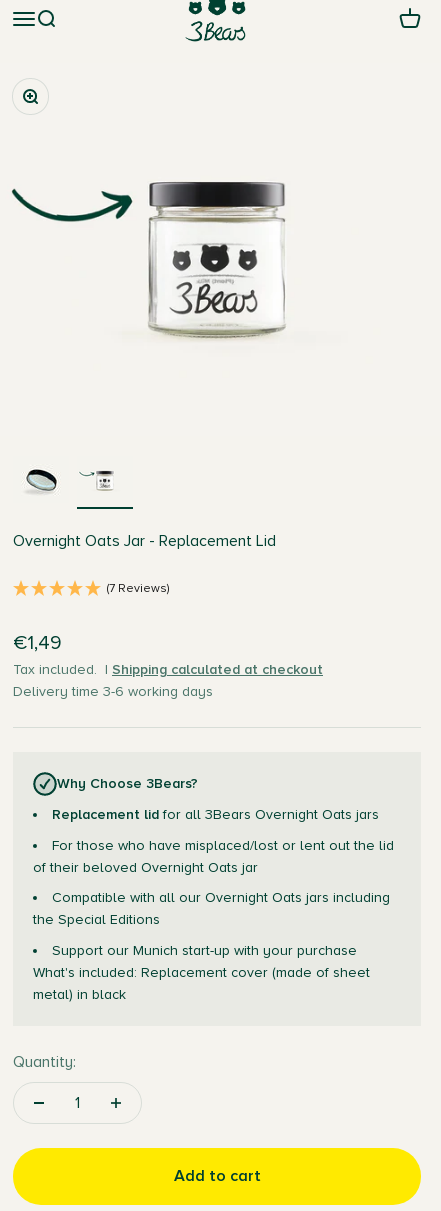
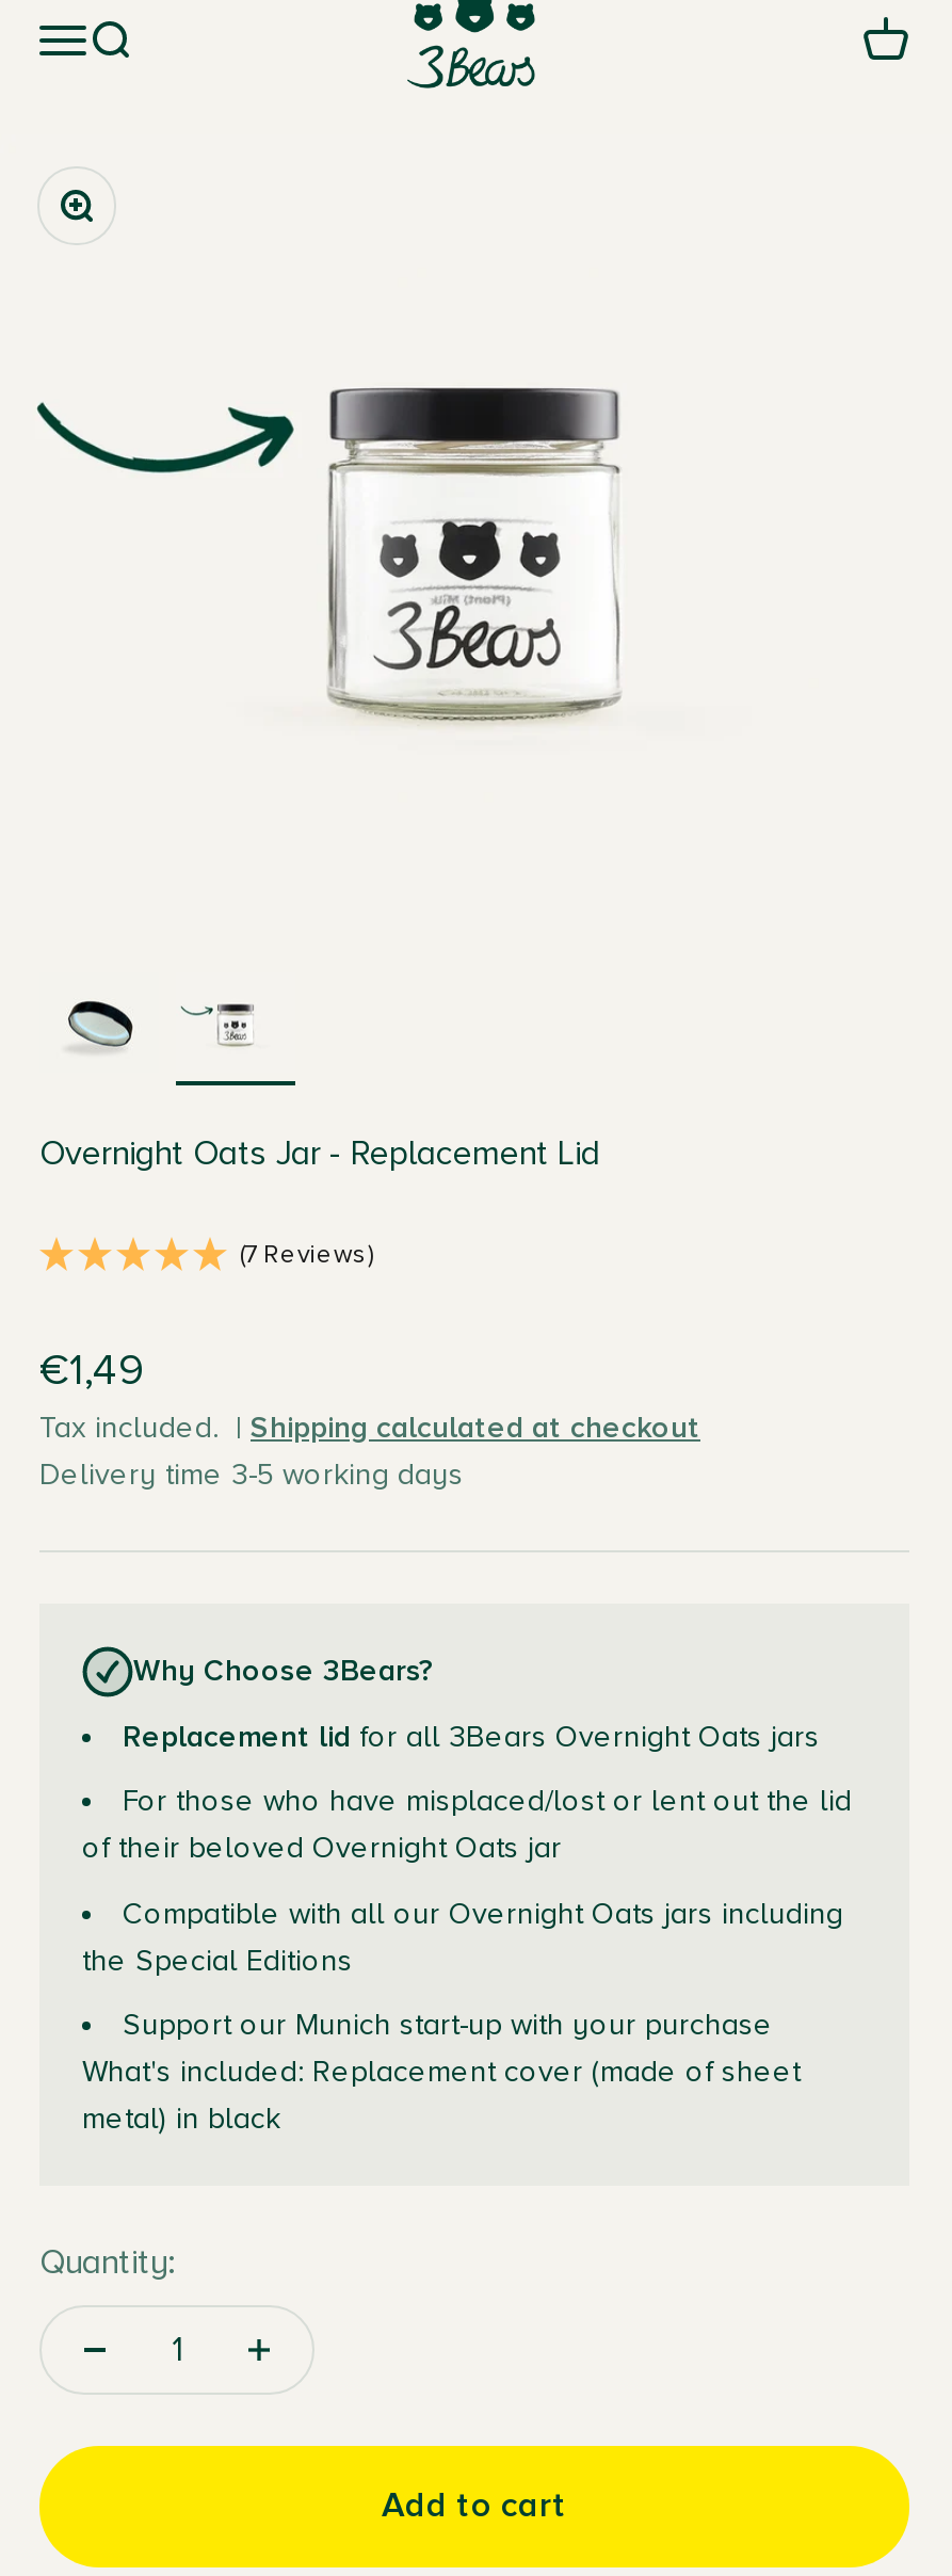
- Delivery time 3-6 working days
+ Delivery time 3-5 working days
